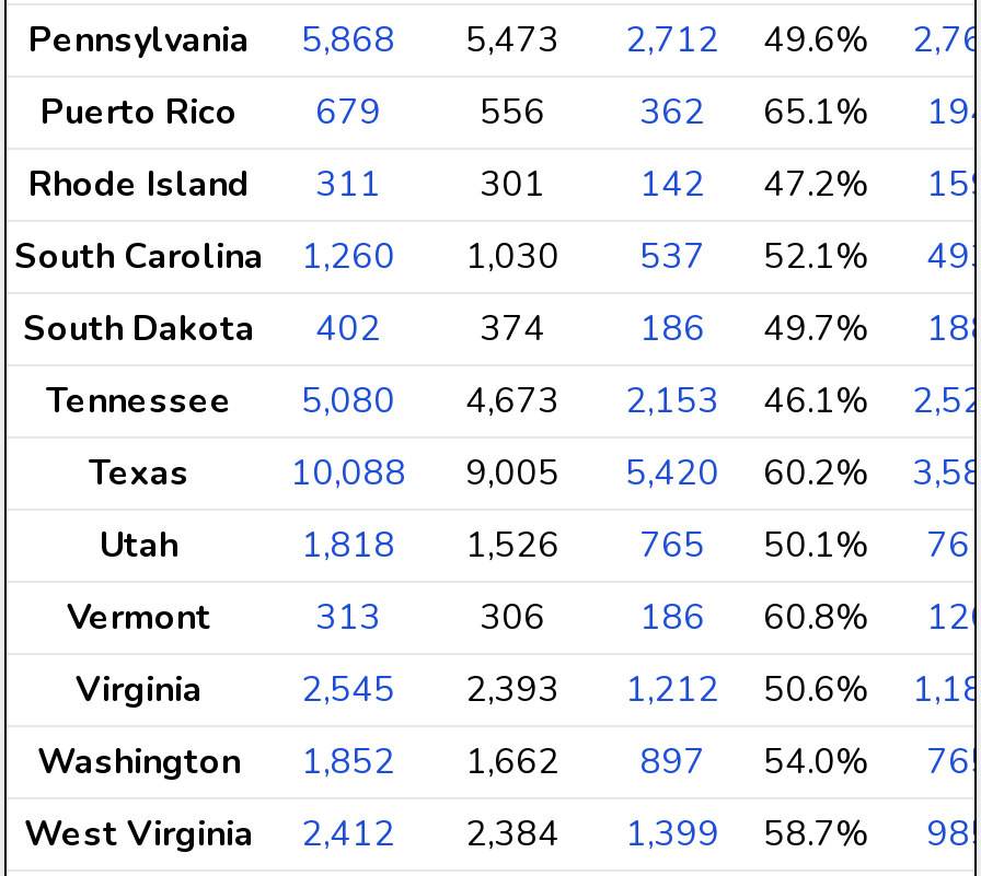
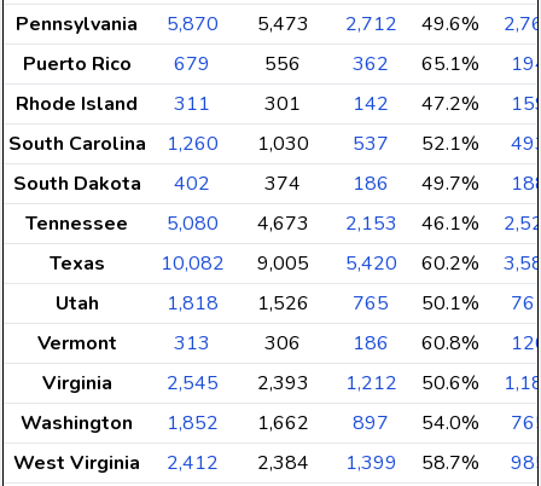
- 5,868
+ 5,870

- 10,088
+ 10,082
